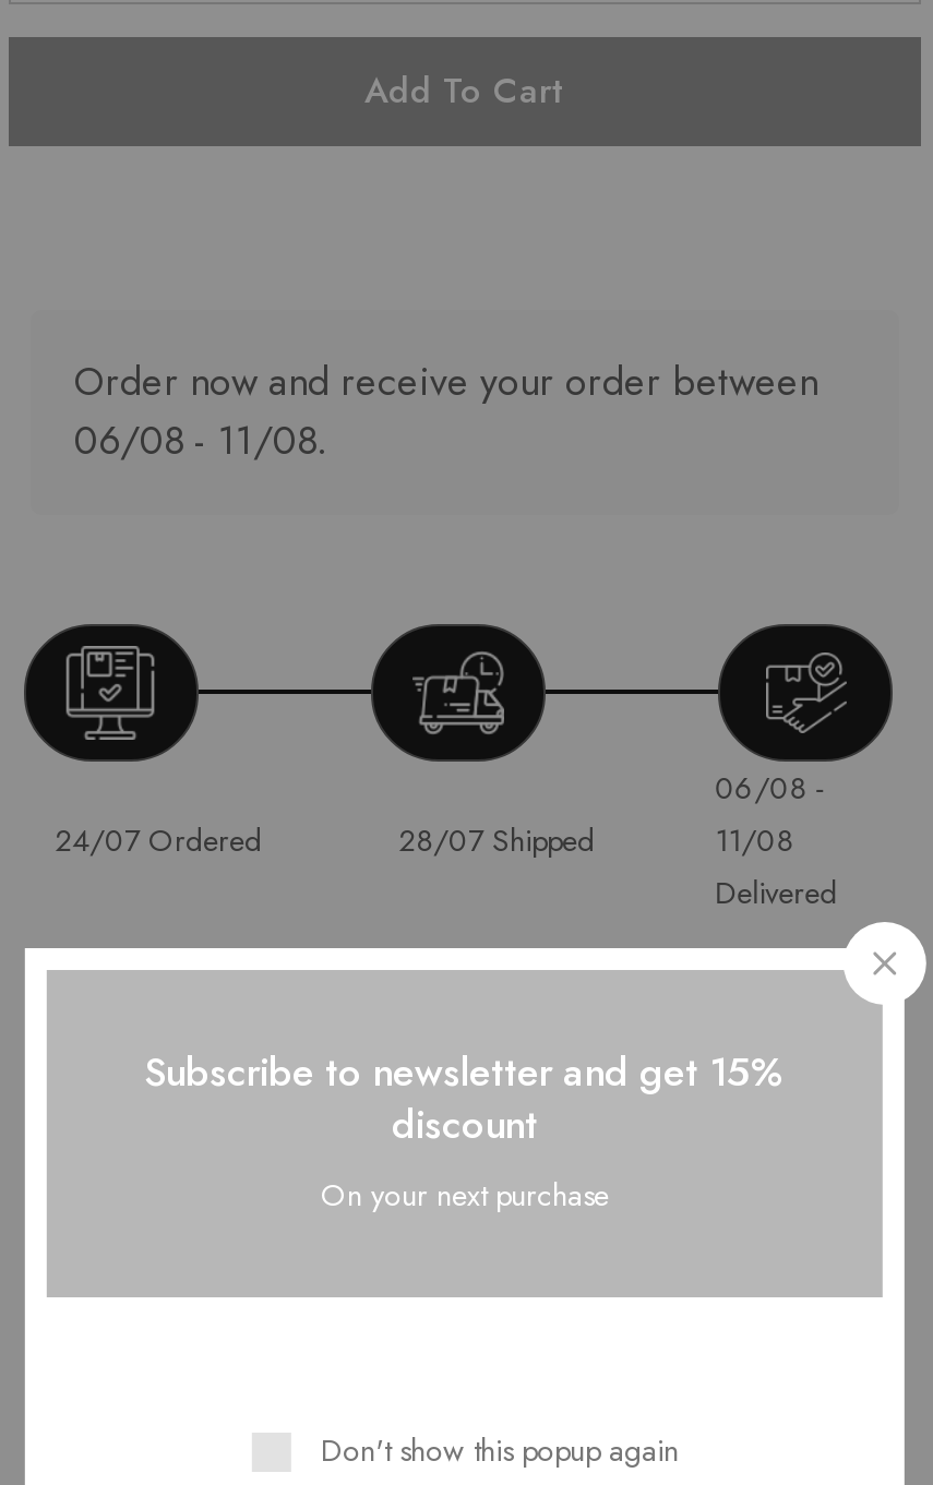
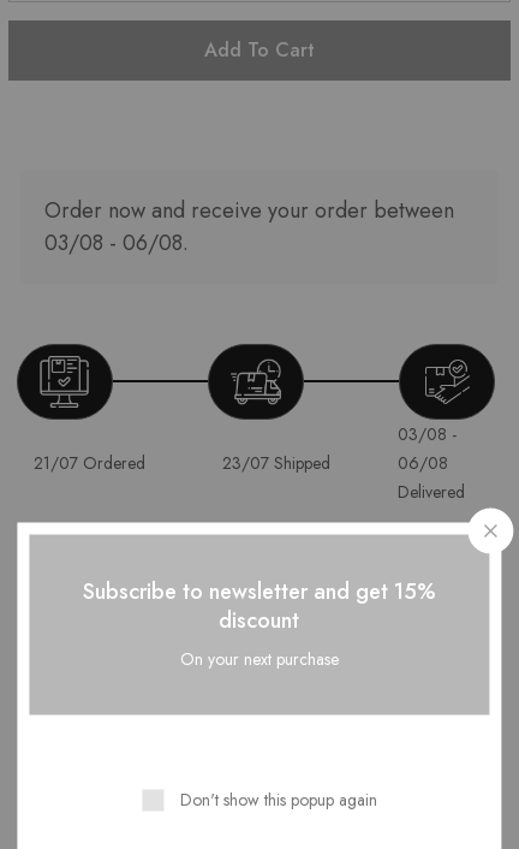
- 06/08 - 11/08.
+ 03/08 - 06/08.

- 06/08 -
+ 03/08 -

- 24/07 Ordered
+ 21/07 Ordered

- 28/07 Shipped
+ 23/07 Shipped

- 11/08
+ 06/08
